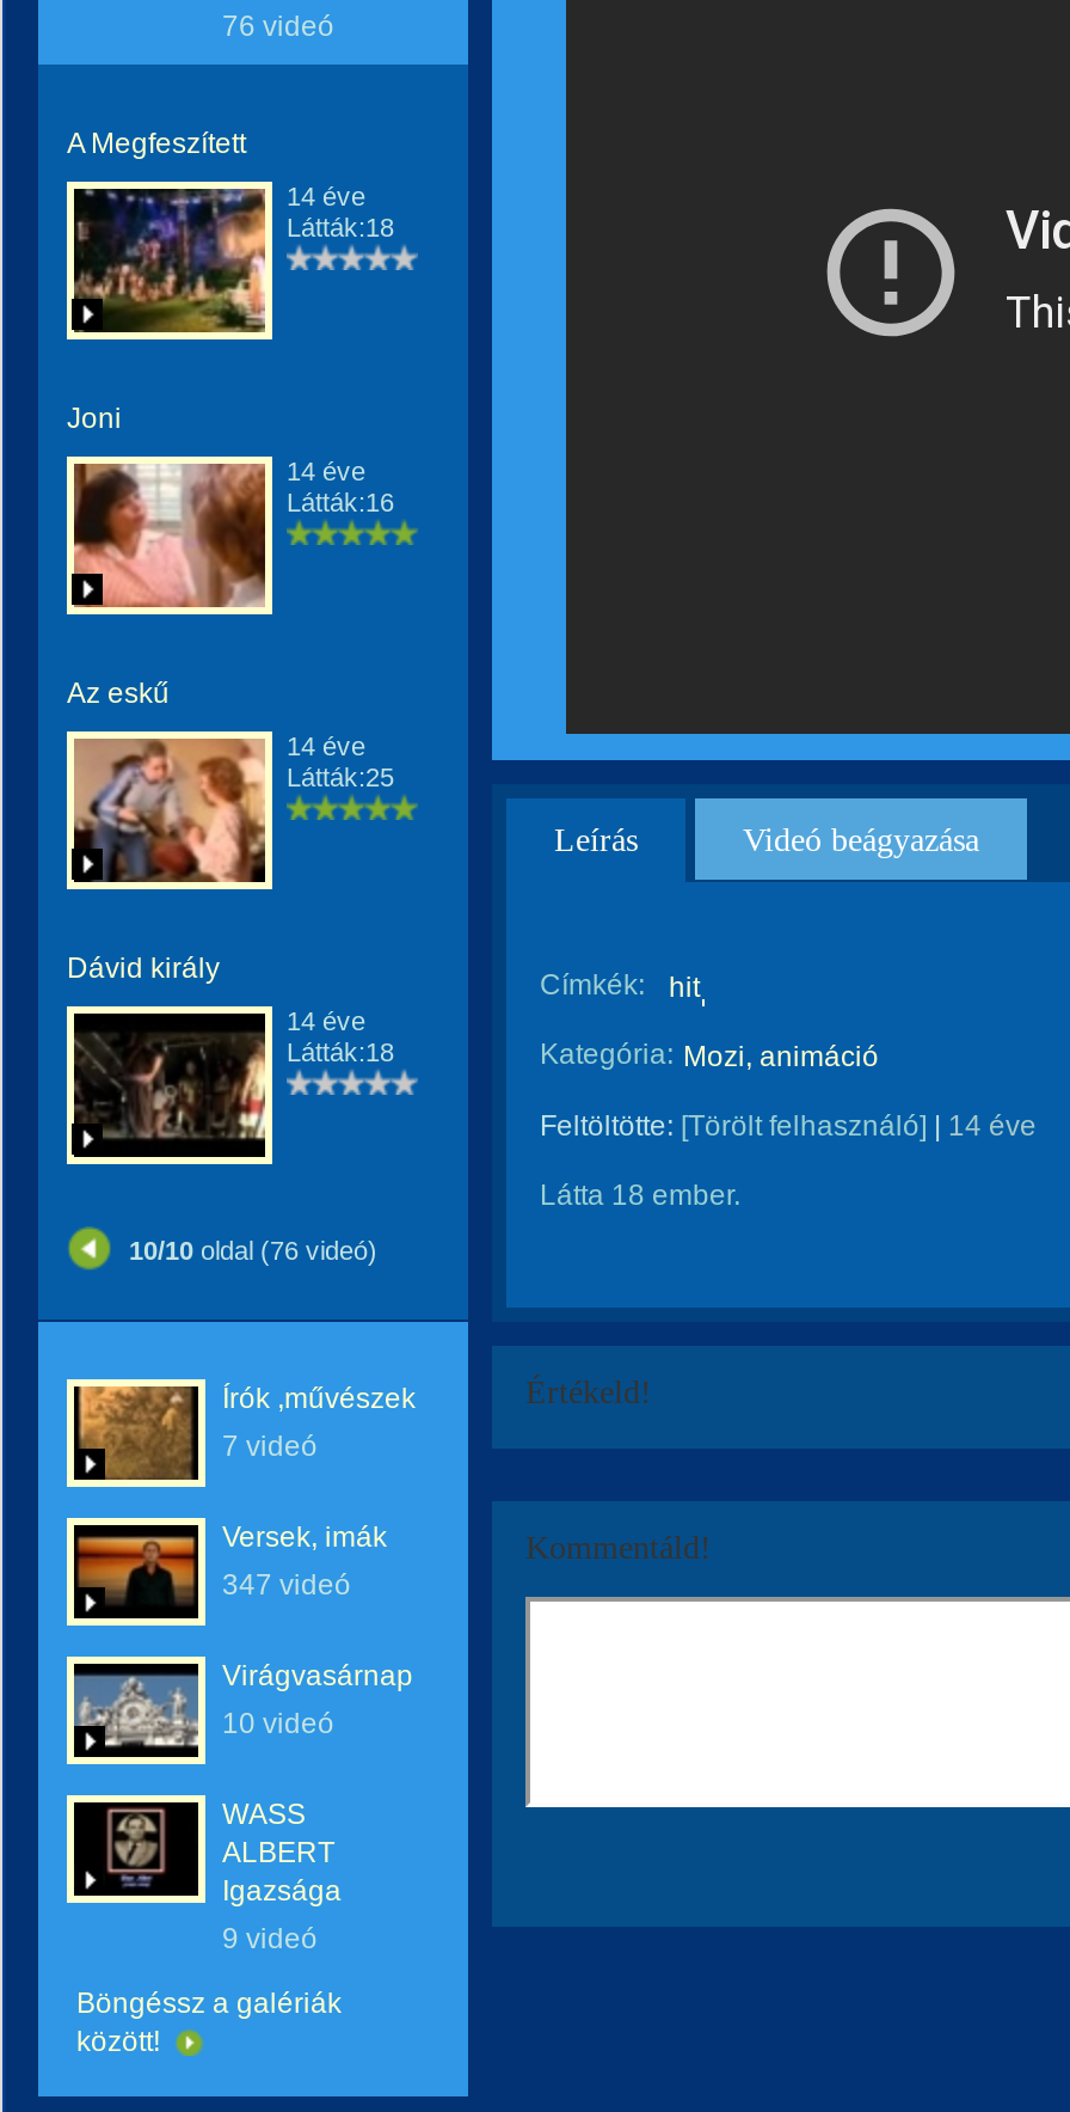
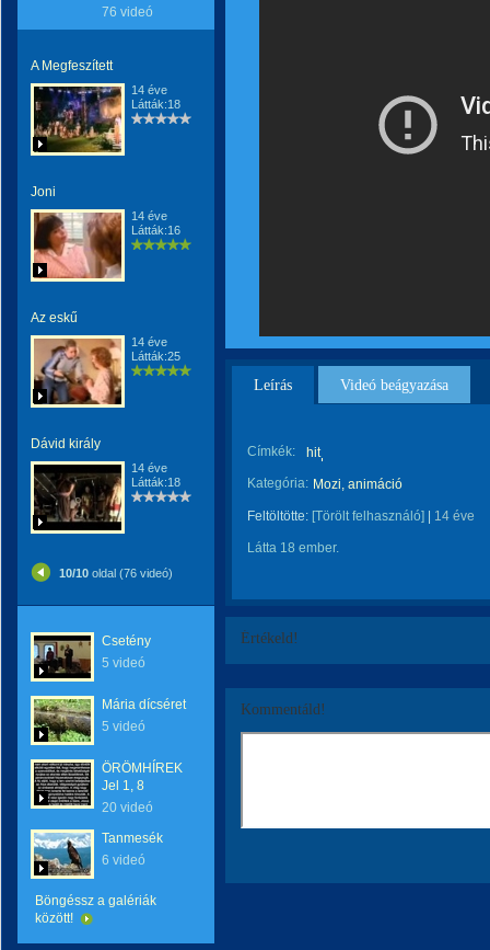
- [image]
- Írók ,művészek
- 7 videó
+ [image]
+ Csetény
+ 5 videó

- [image]
- Versek, imák
- 347 videó
+ [image]
+ Mária dícséret
+ 5 videó

- [image]
- Virágvasárnap
- 10 videó
+ [image]
+ ÖRÖMHÍREK
+ Jel 1, 8
+ 20 videó

- [image]
- WASS
- ALBERT
- Igazsága
- 9 videó
+ [image]
+ Tanmesék
+ 6 videó
